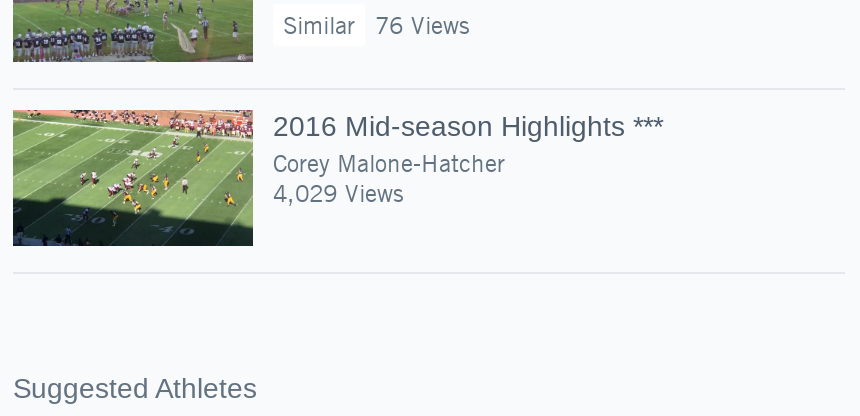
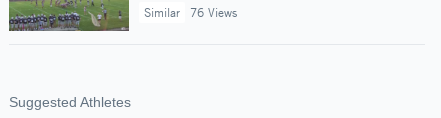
- [image]
- 2016 Mid-season Highlights ***
- Corey Malone-Hatcher
- 4,029 Views
